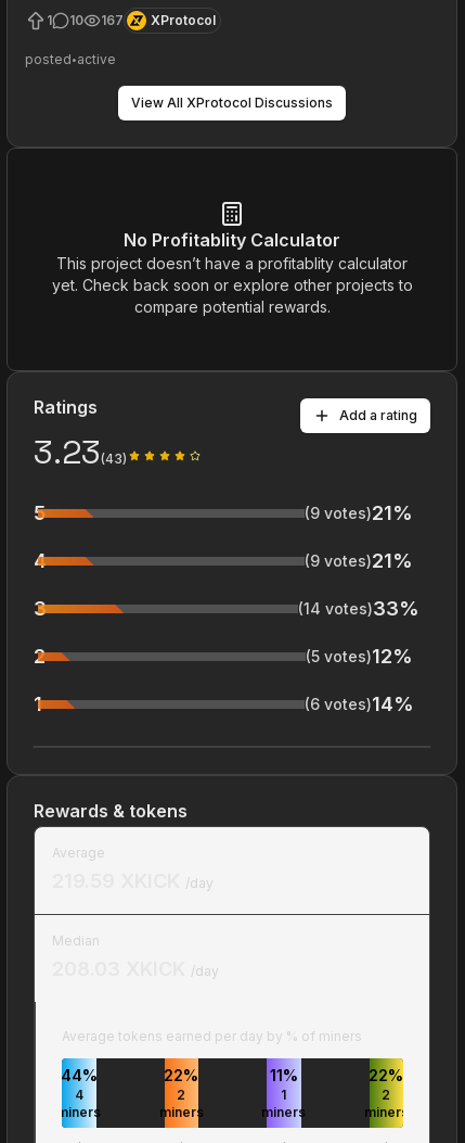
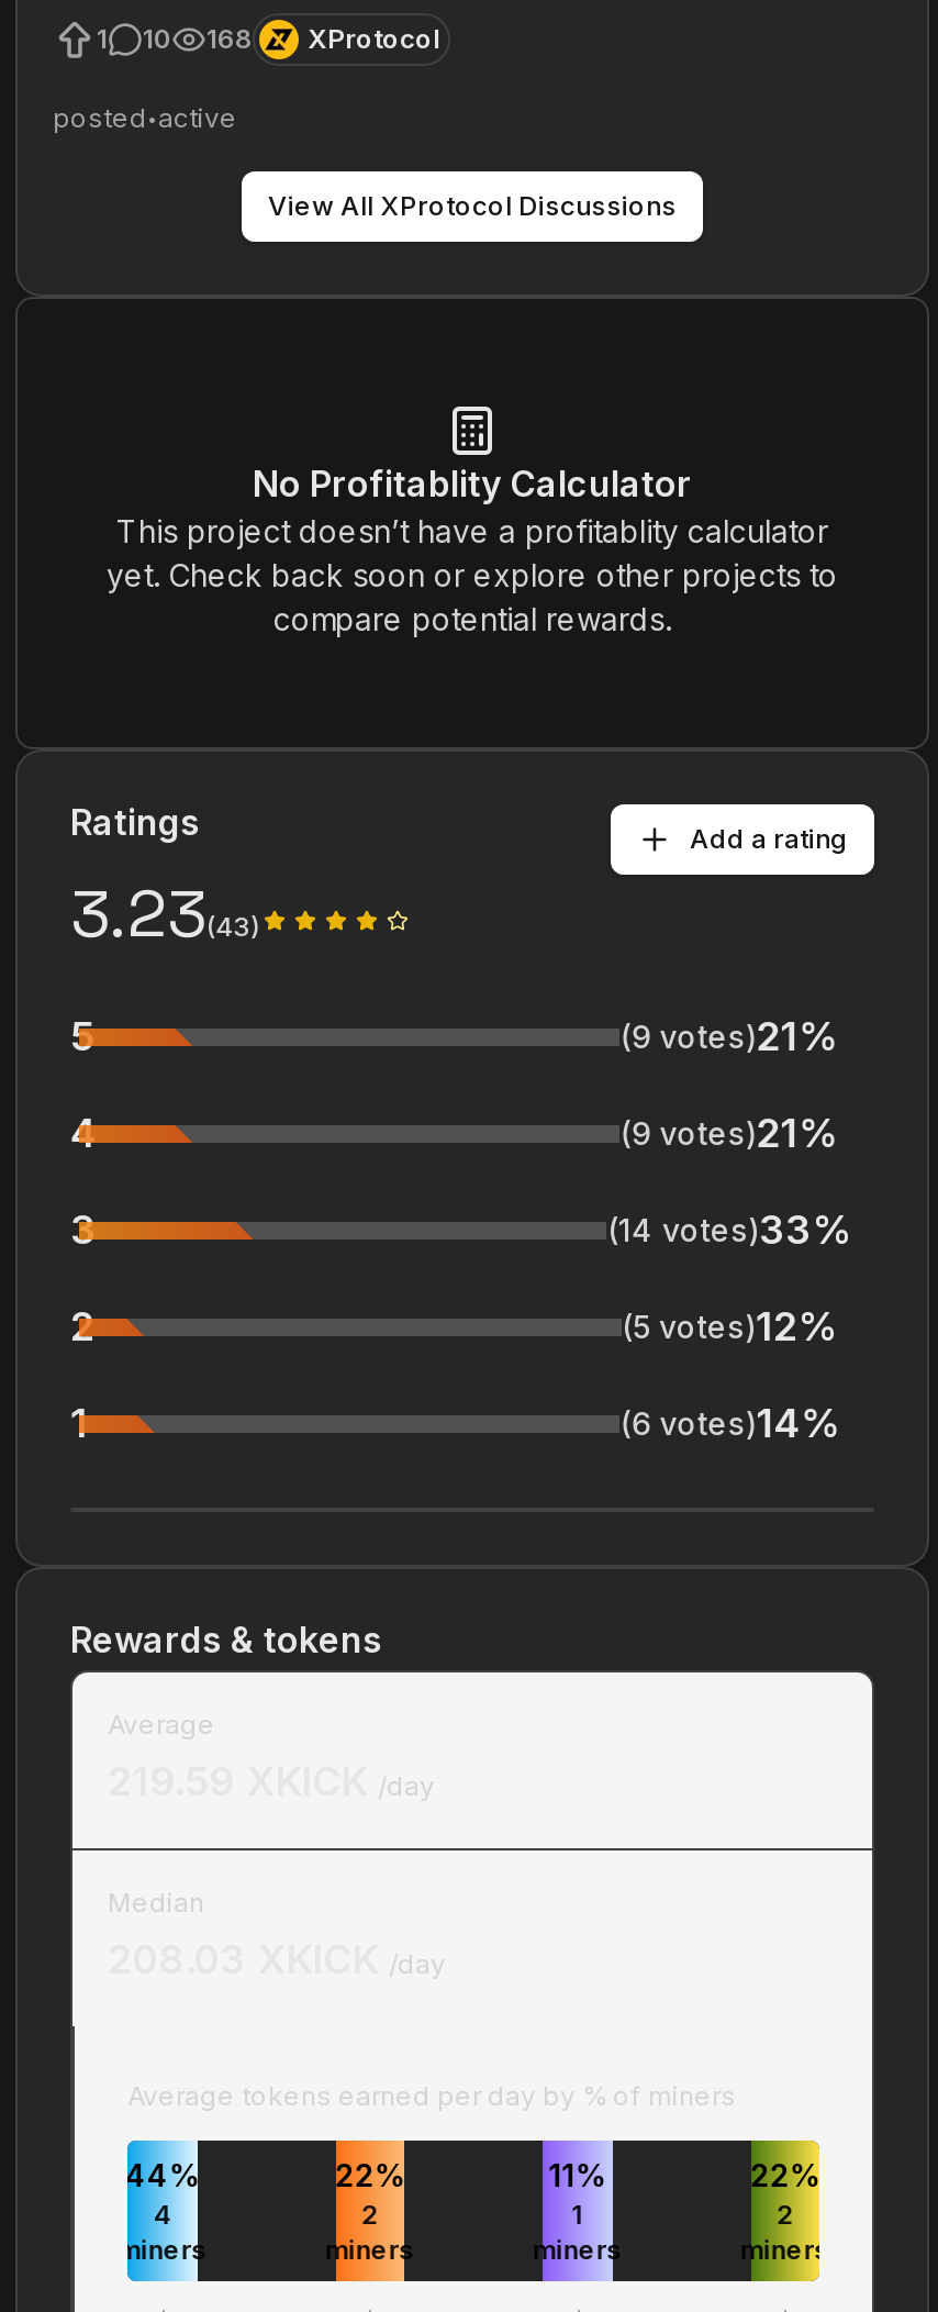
- 1 10 167 XProtocol
+ 1 10 168 XProtocol
